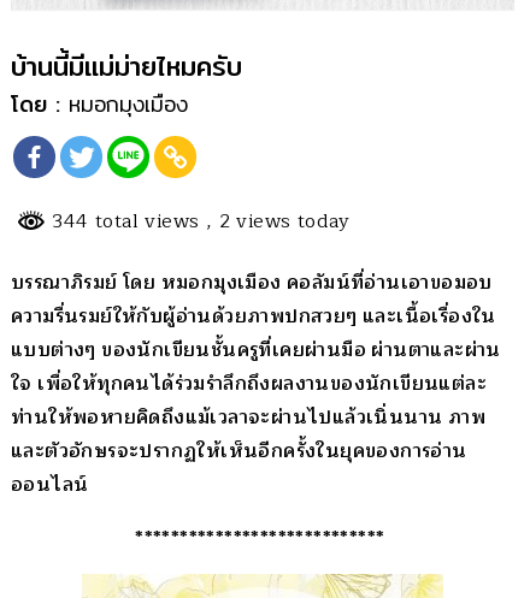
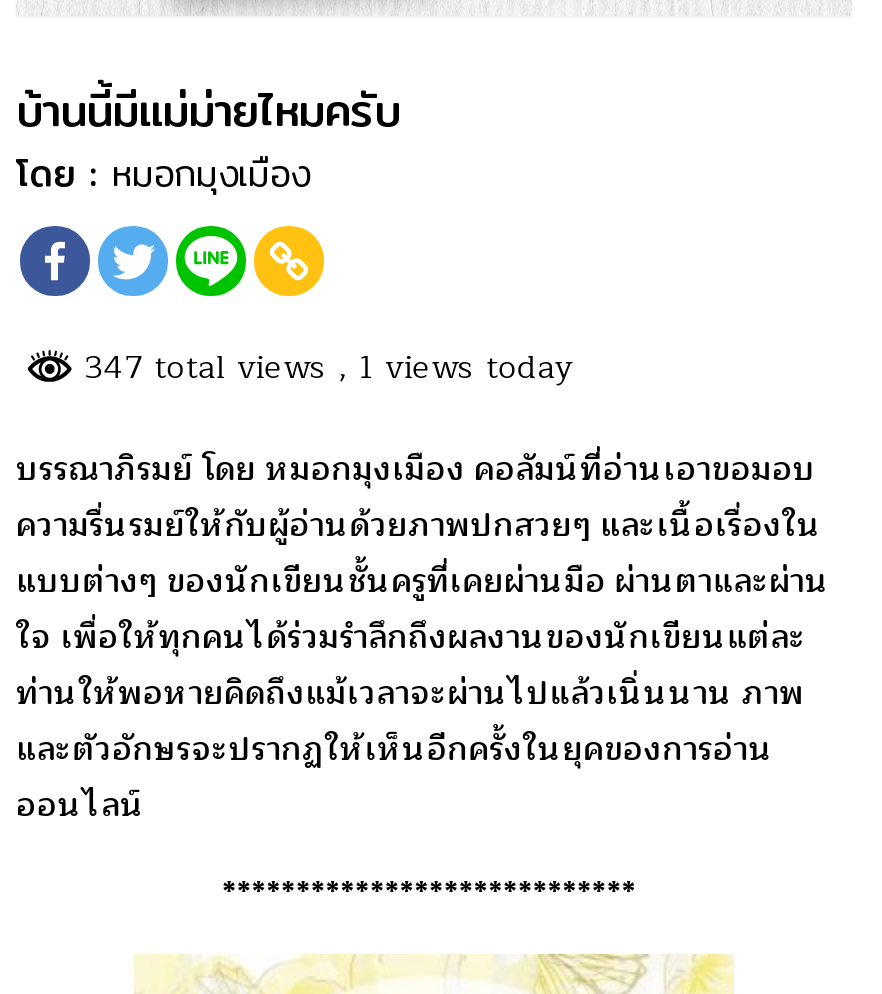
- 344 total views, 2 views today
+ 347 total views, 1 views today
